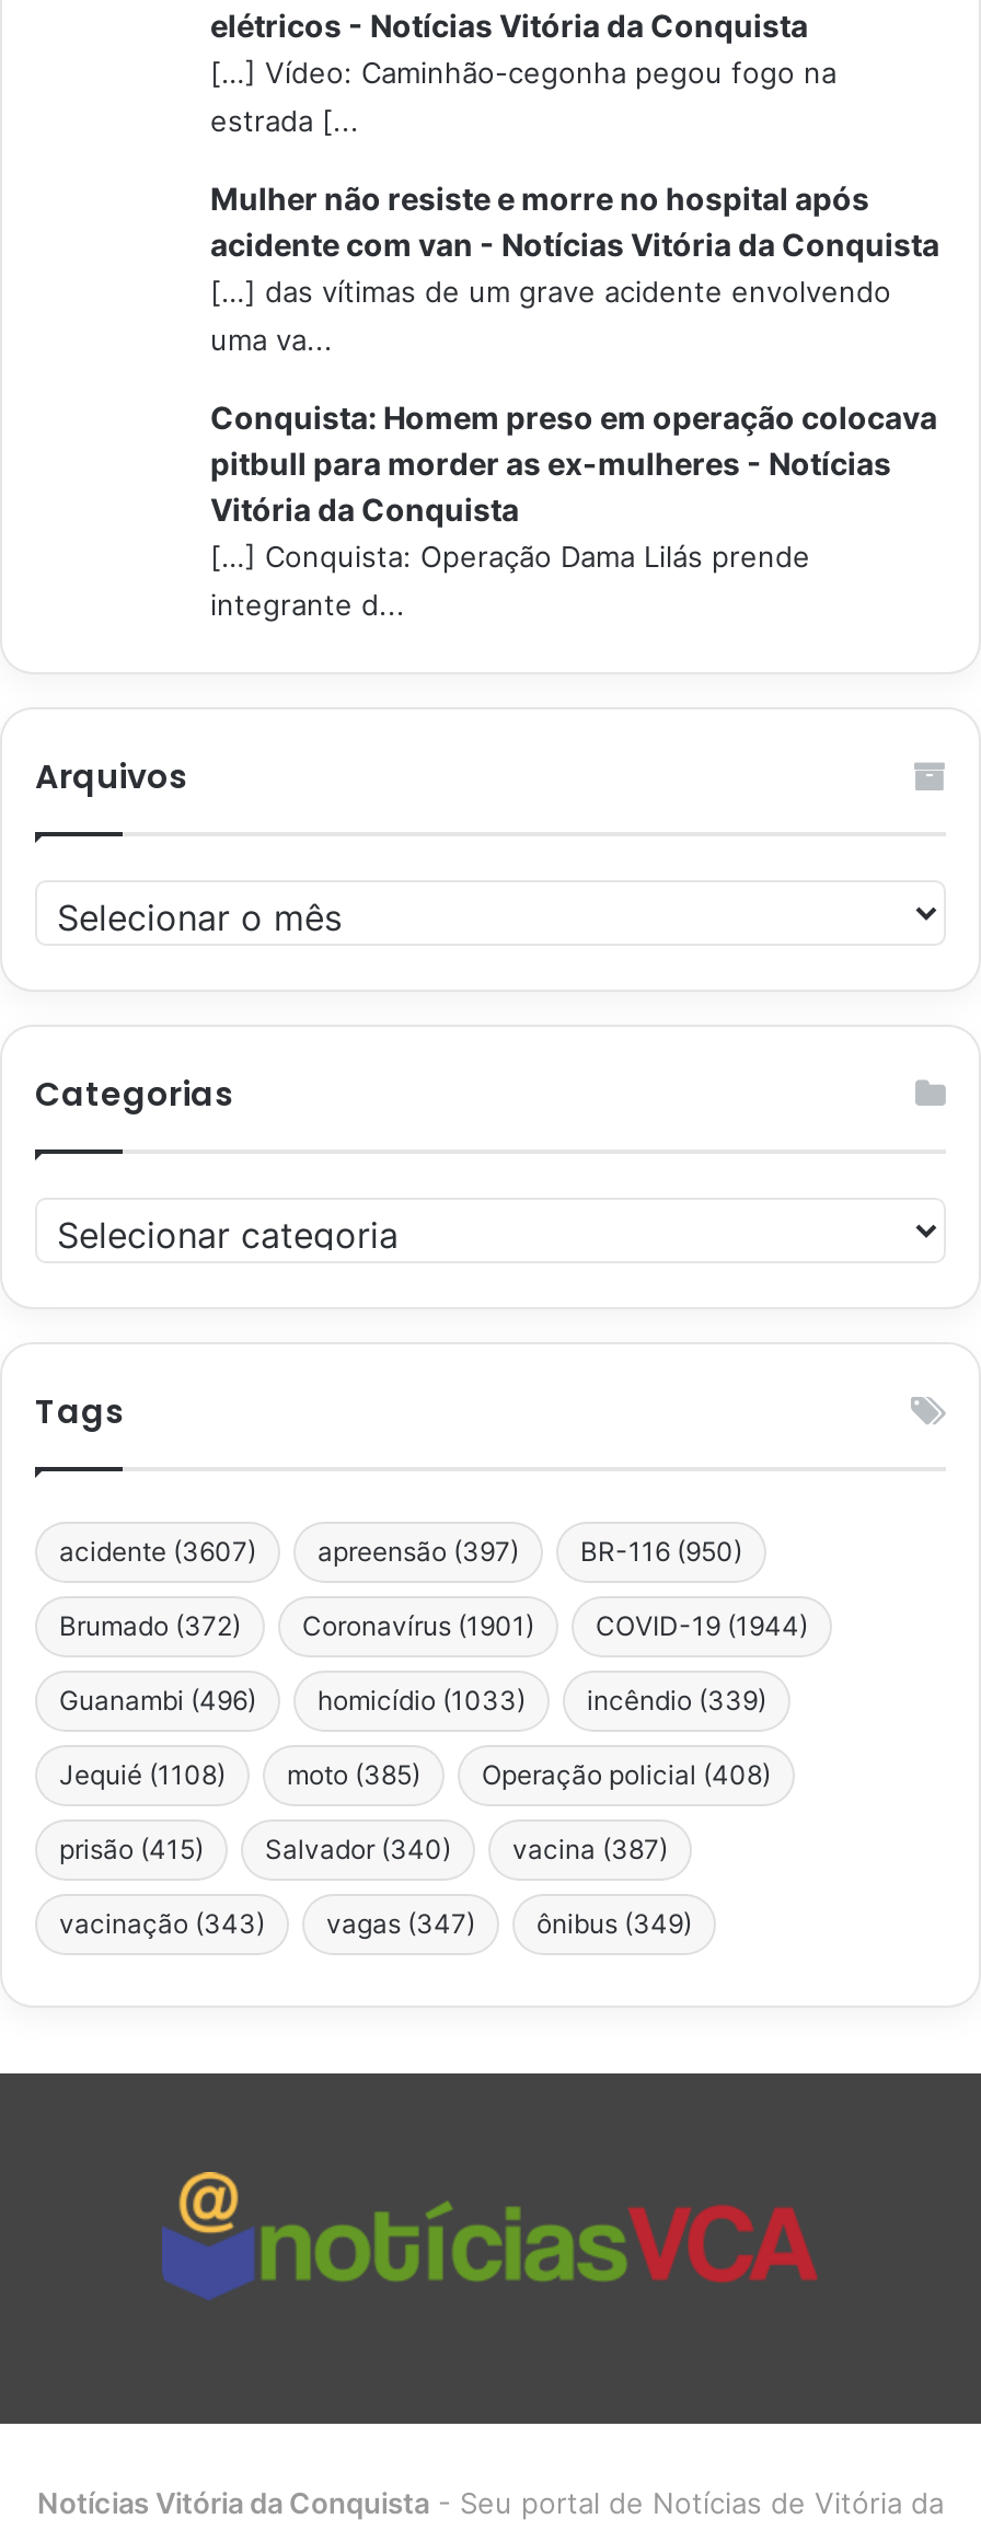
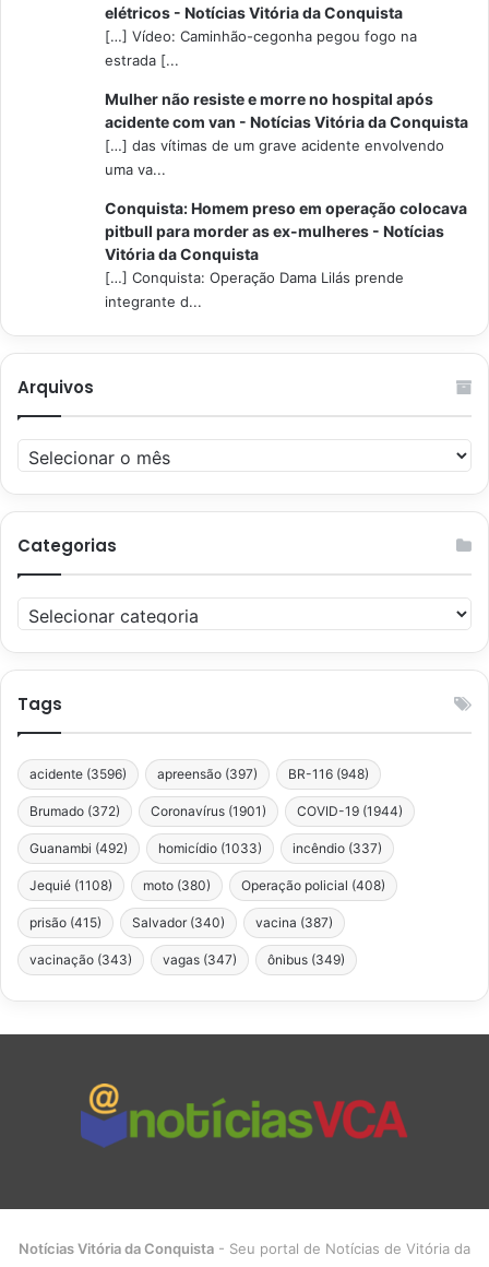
- acidente (3607)
+ acidente (3596)

- BR-116 (950)
+ BR-116 (948)

- Guanambi (496)
+ Guanambi (492)

- incêndio (339)
+ incêndio (337)

- Jequié (1108) moto (385) Operação policial (408)
+ Jequié (1108) moto (380) Operação policial (408)
